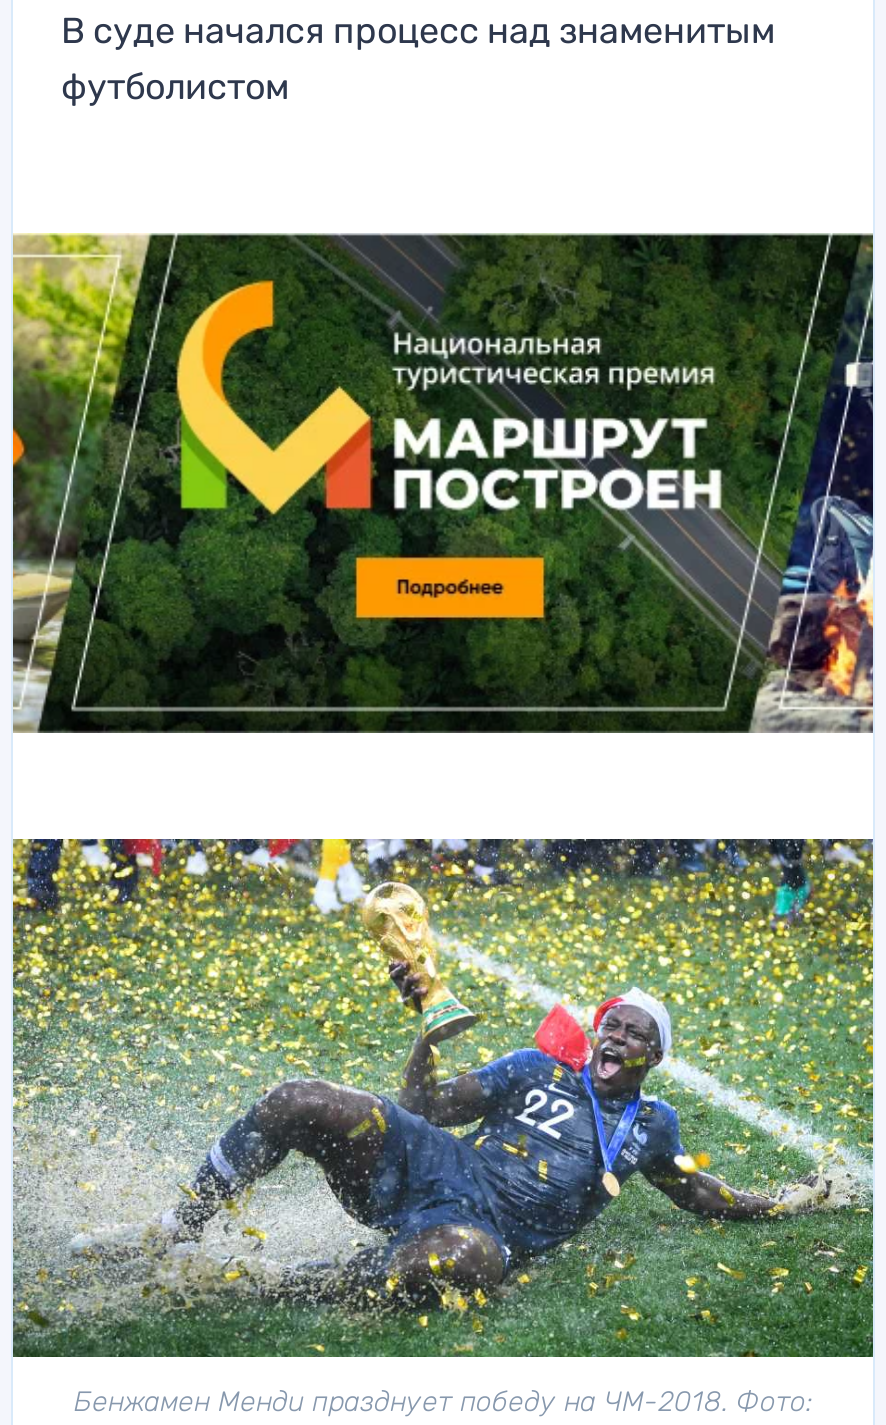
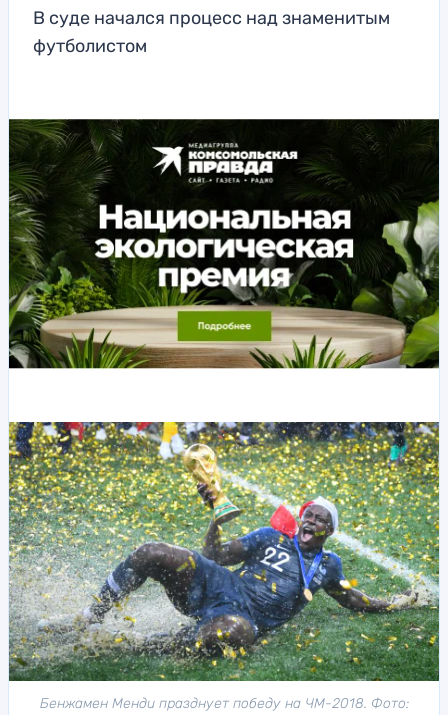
- [image]
+ [image]
